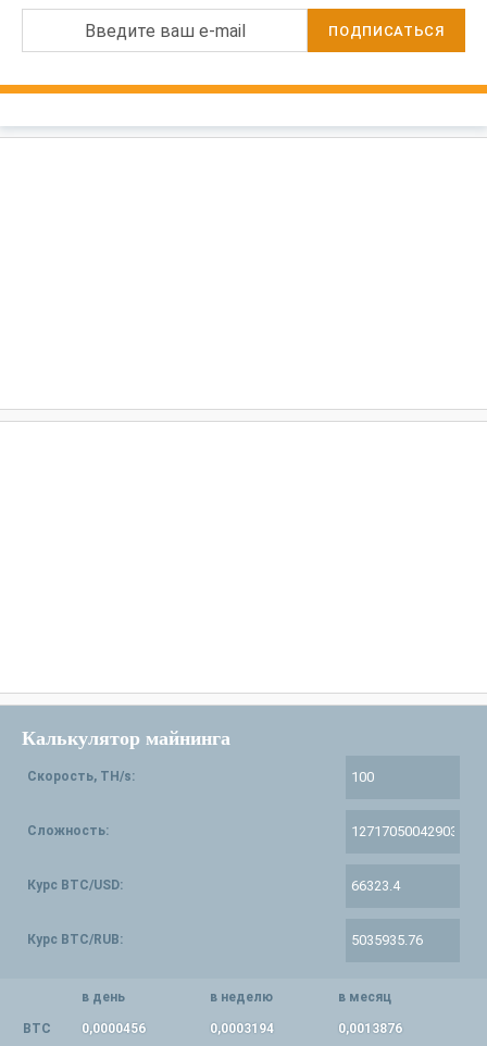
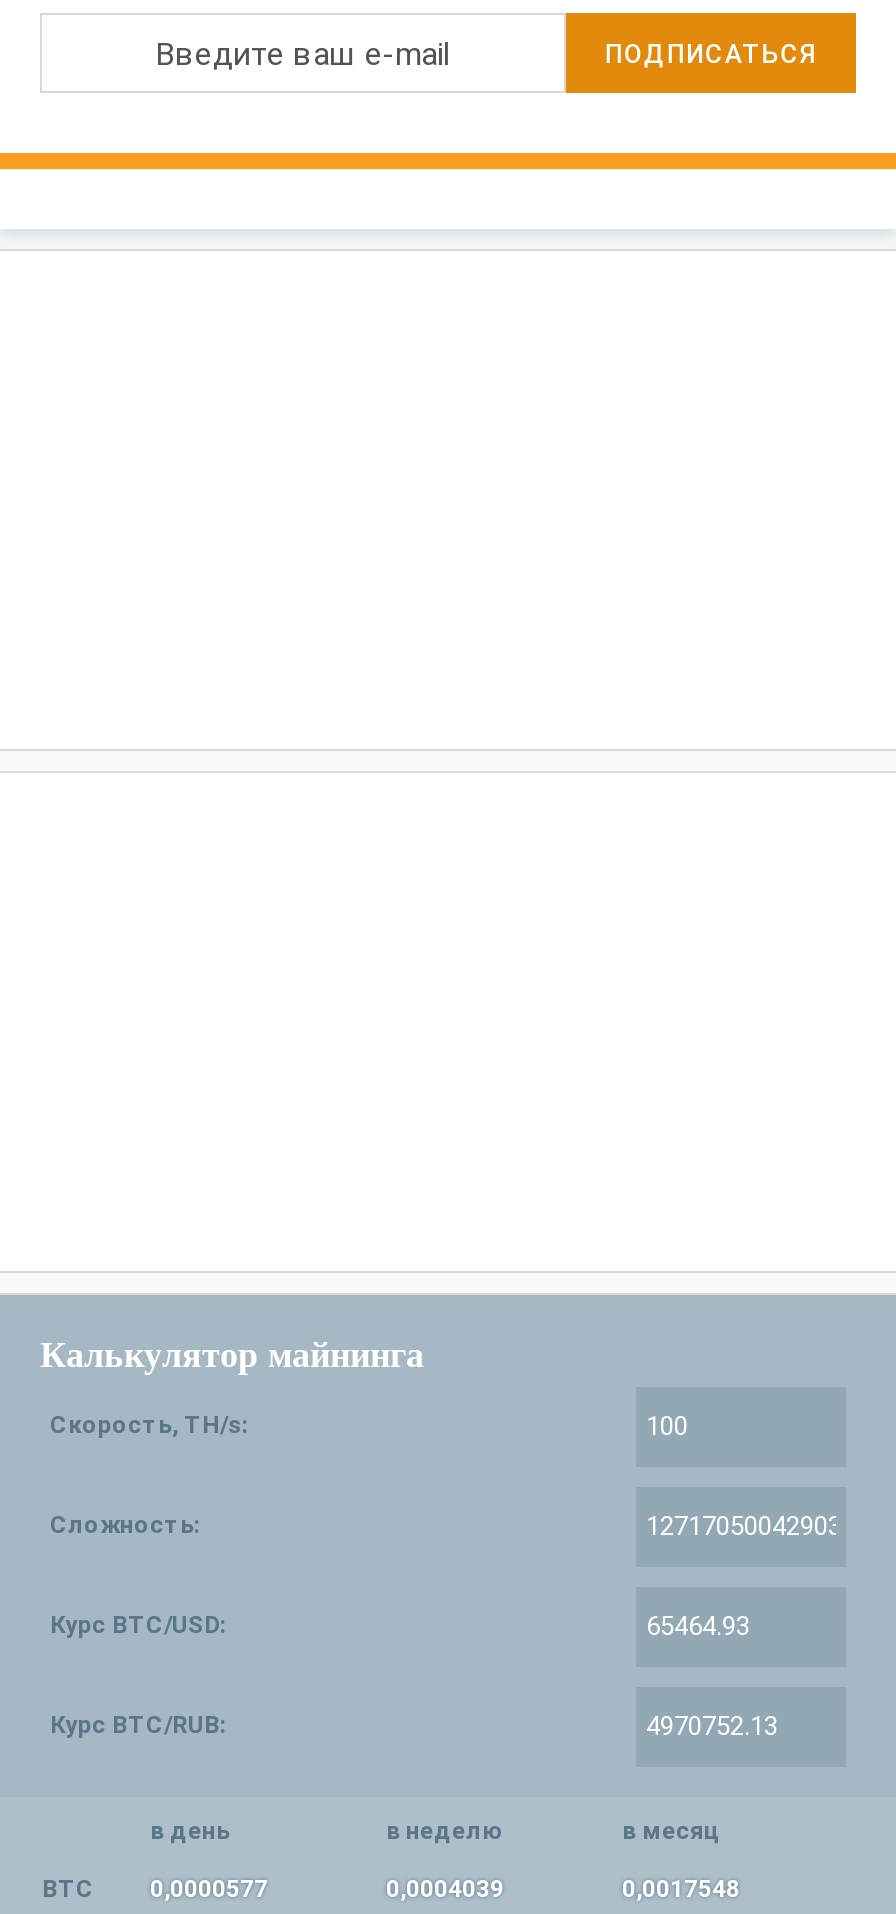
- BTC 0,0000456
+ BTC 0,0000577

- 0,0003194
+ 0,0004039

- 0,0013876
+ 0,0017548
